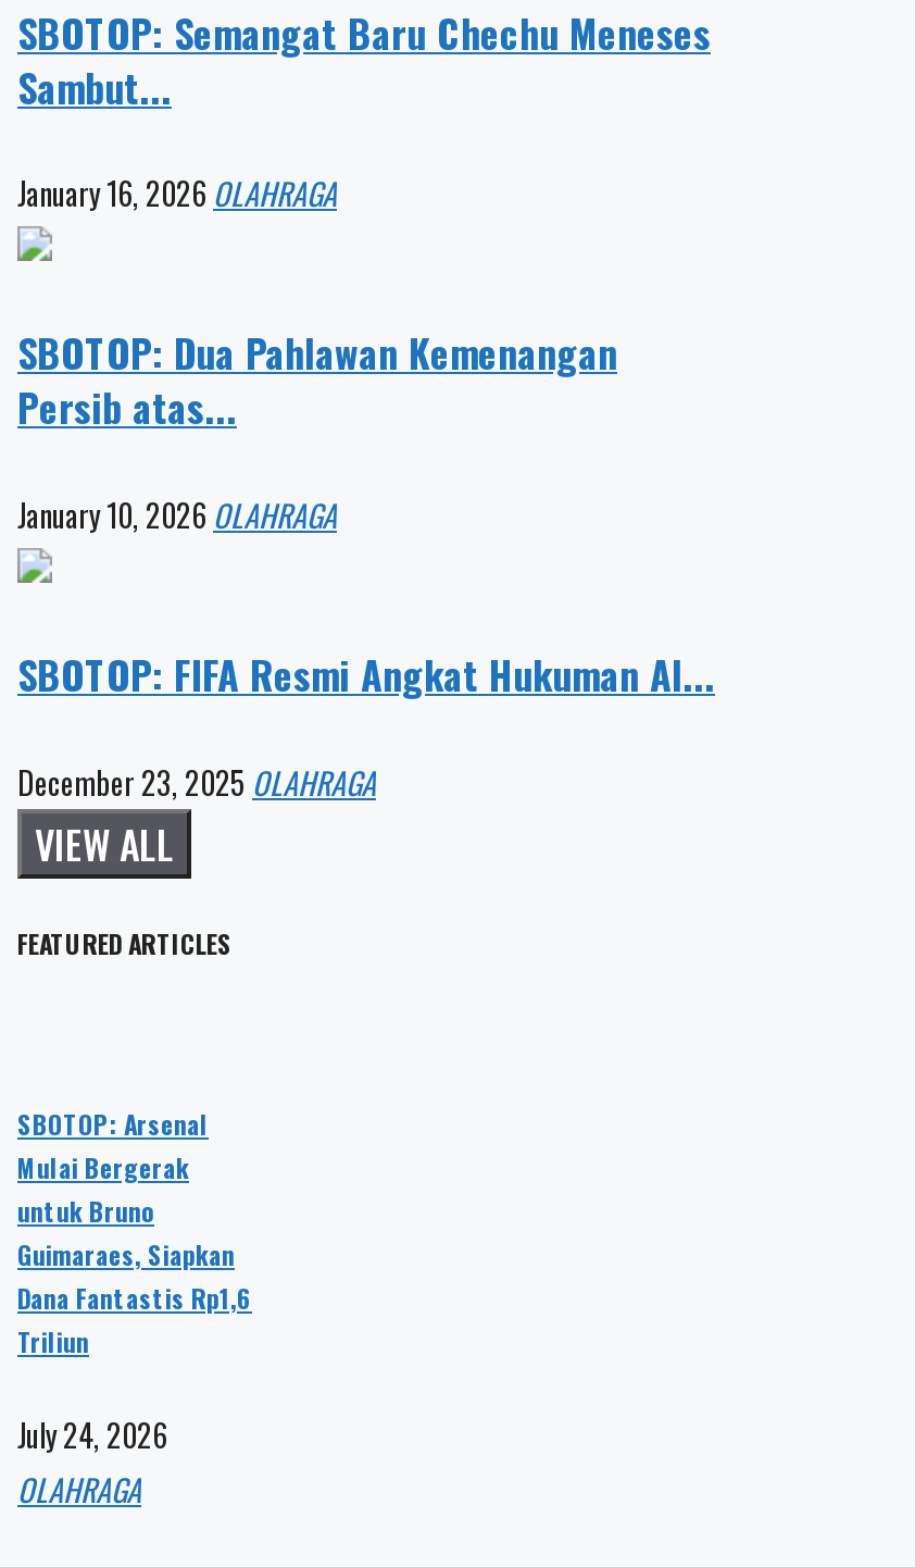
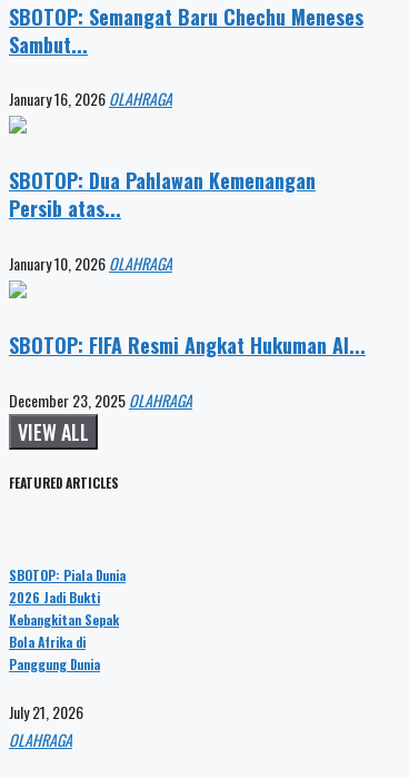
- SBOTOP: Arsenal
- Mulai Bergerak
- untuk Bruno
- Guimaraes, Siapkan
- Dana Fantastis Rp1,6
- Triliun
+ SBOTOP: Piala Dunia
+ 2026 Jadi Bukti
+ Kebangkitan Sepak
+ Bola Afrika di
+ Panggung Dunia

- July 24, 2026
+ July 21, 2026
